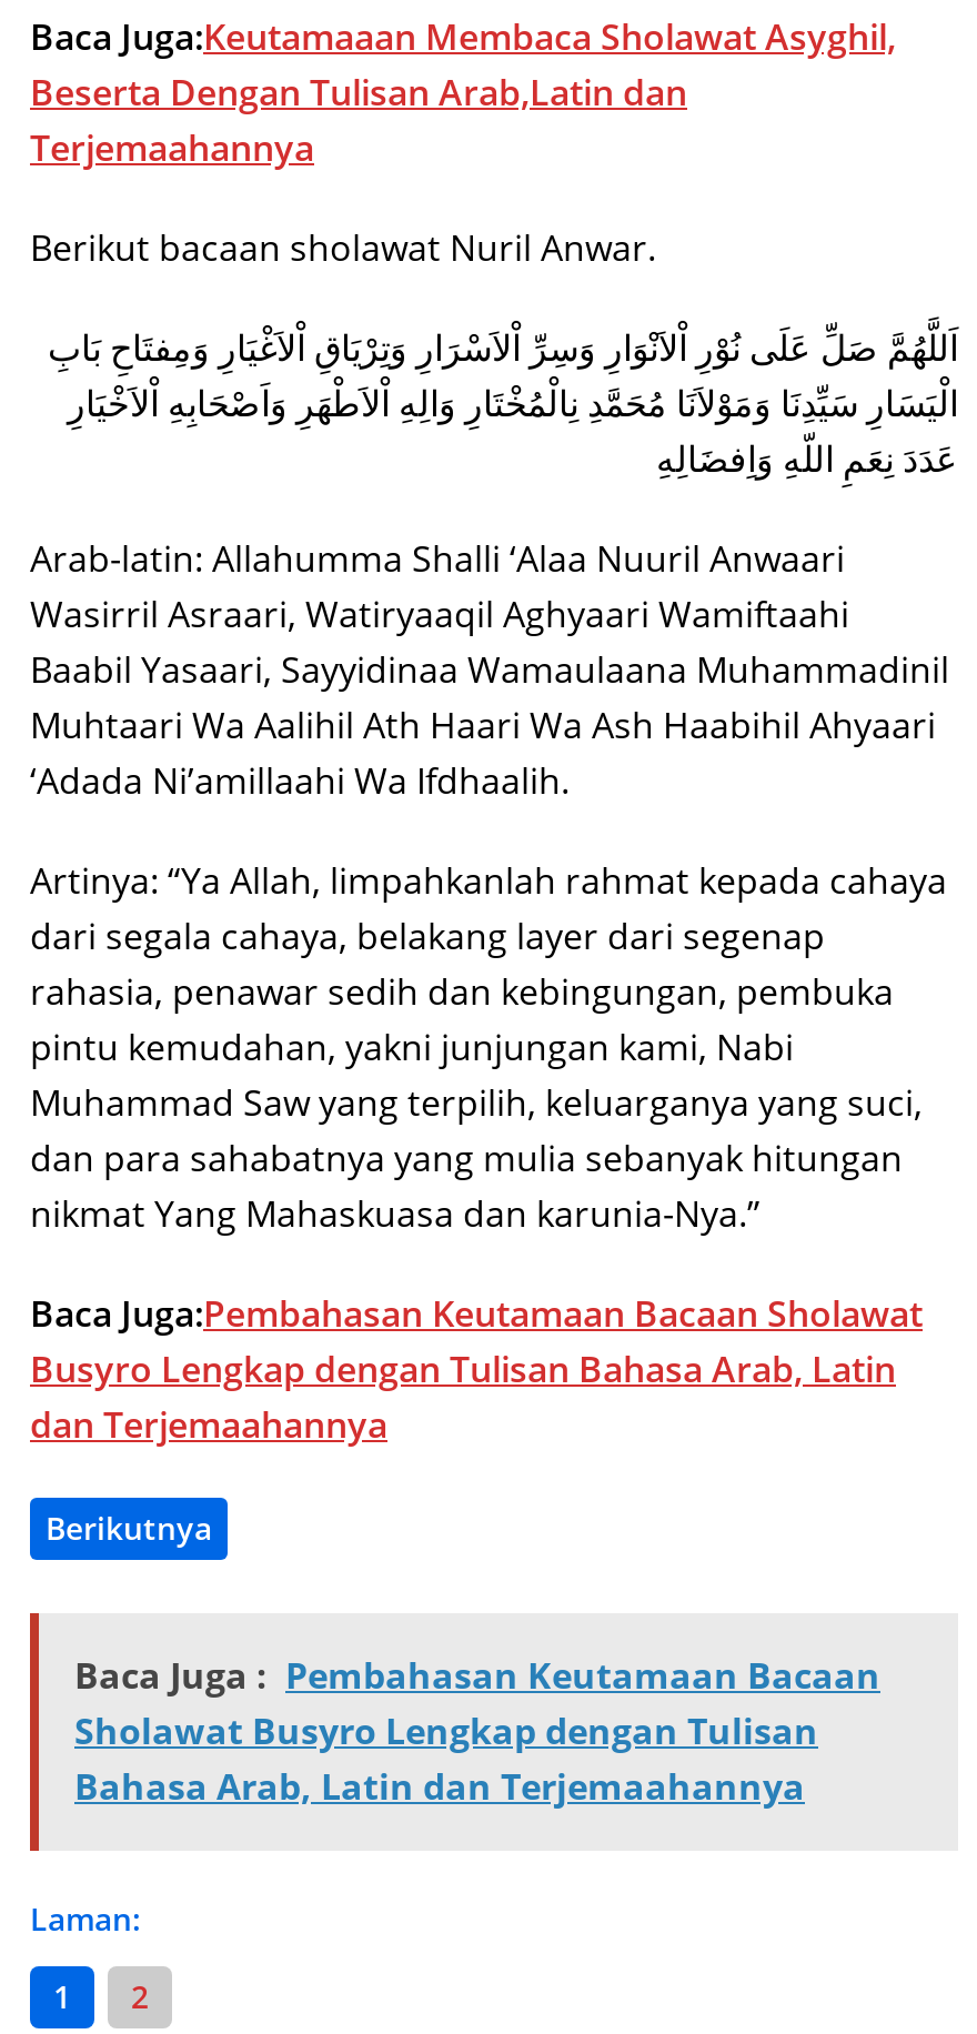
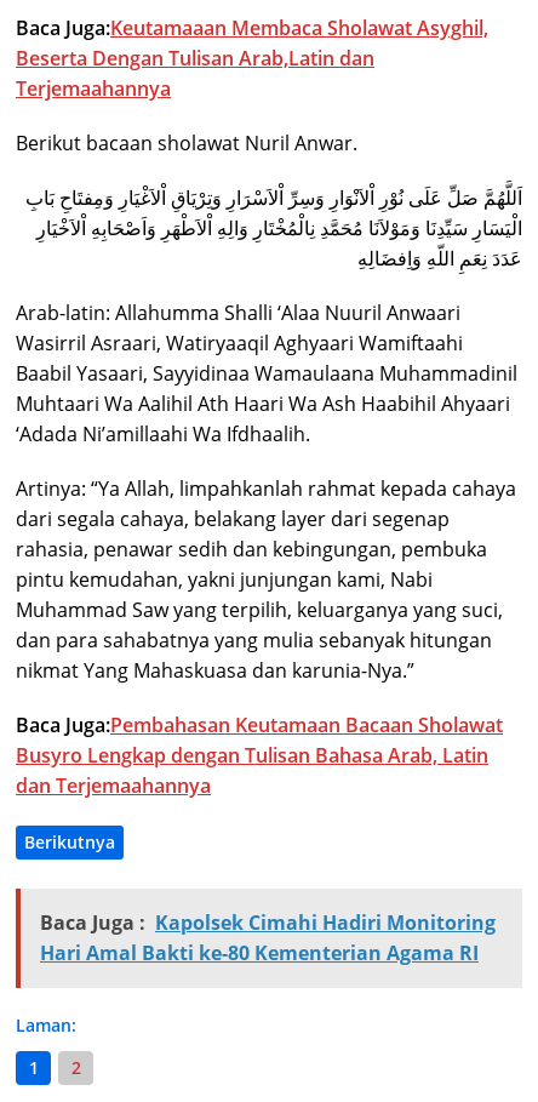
- Baca Juga : Pembahasan Keutamaan Bacaan
- Sholawat Busyro Lengkap dengan Tulisan
- Bahasa Arab, Latin dan Terjemaahannya
+ Baca Juga : Kapolsek Cimahi Hadiri Monitoring
+ Hari Amal Bakti ke-80 Kementerian Agama RI
